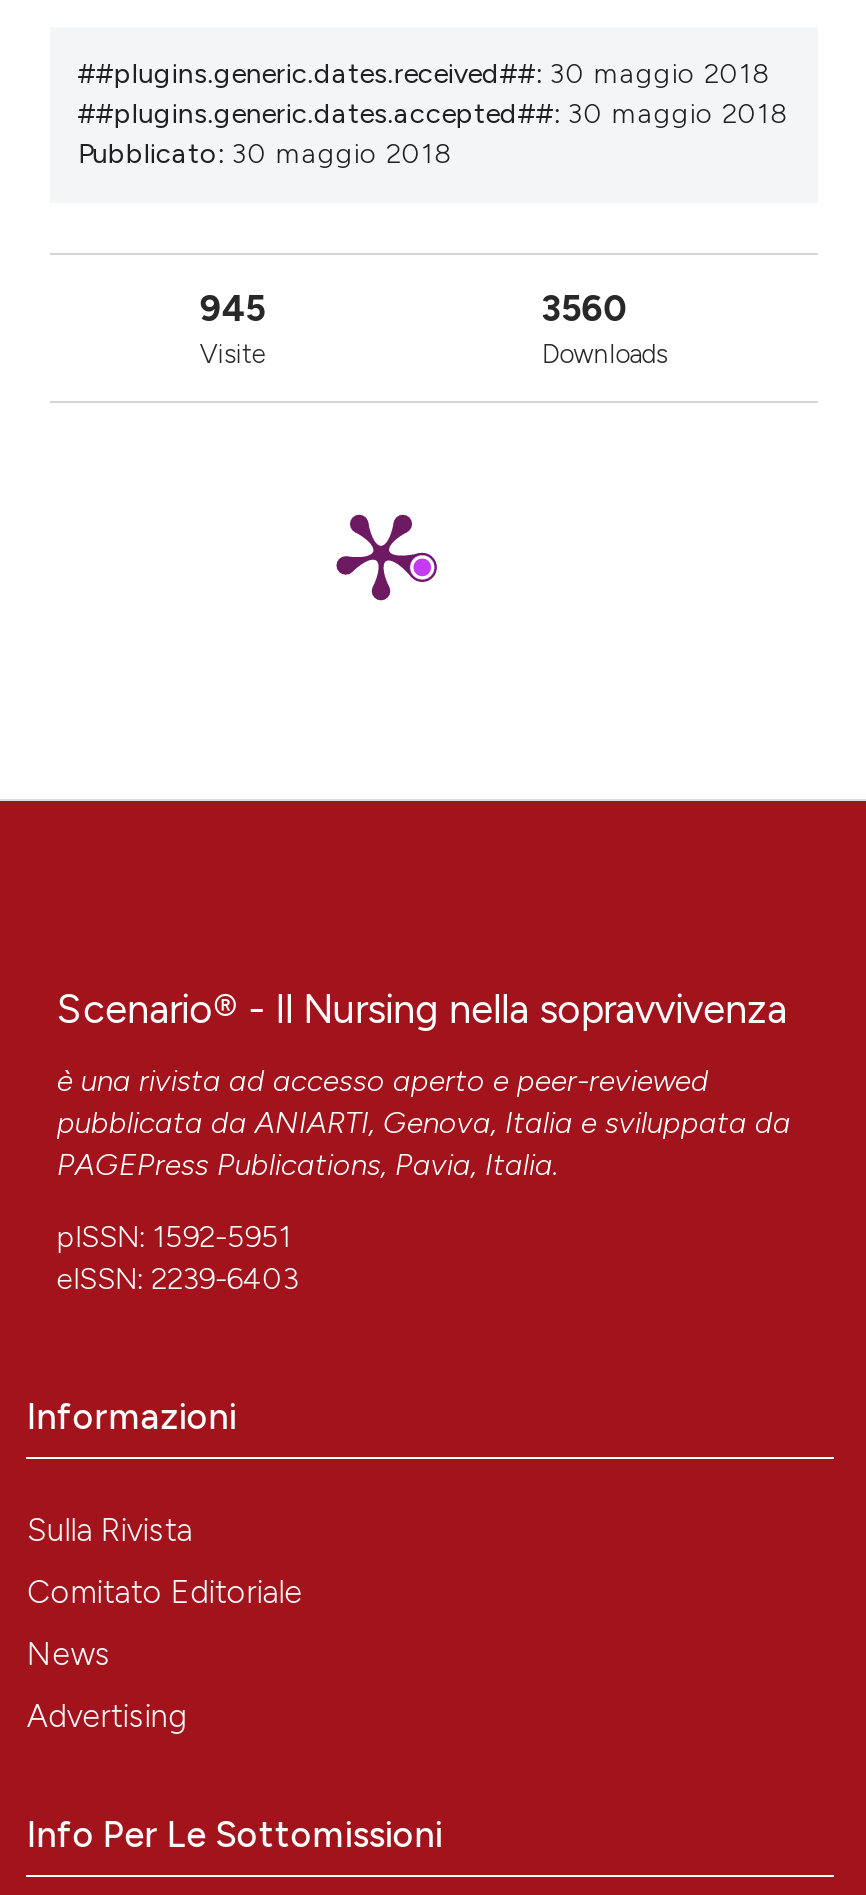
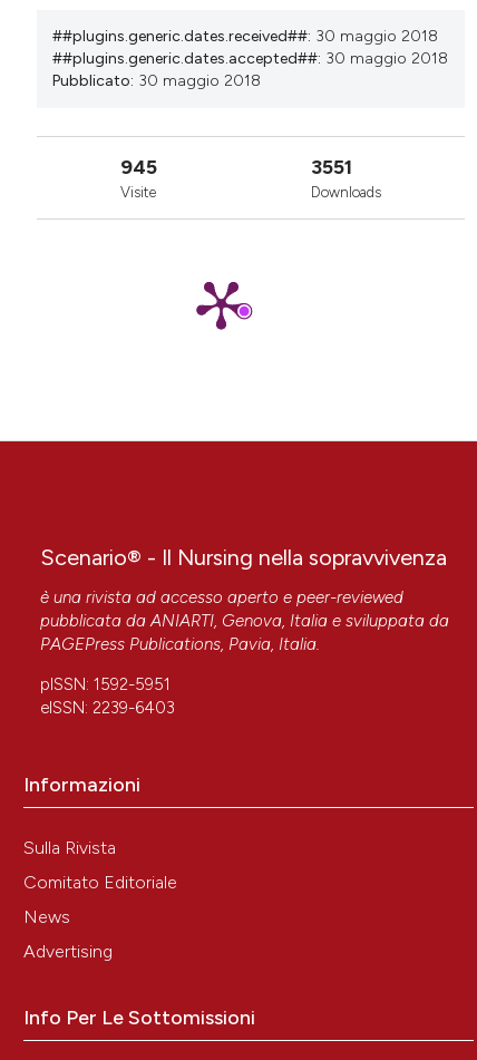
- 3560
+ 3551
